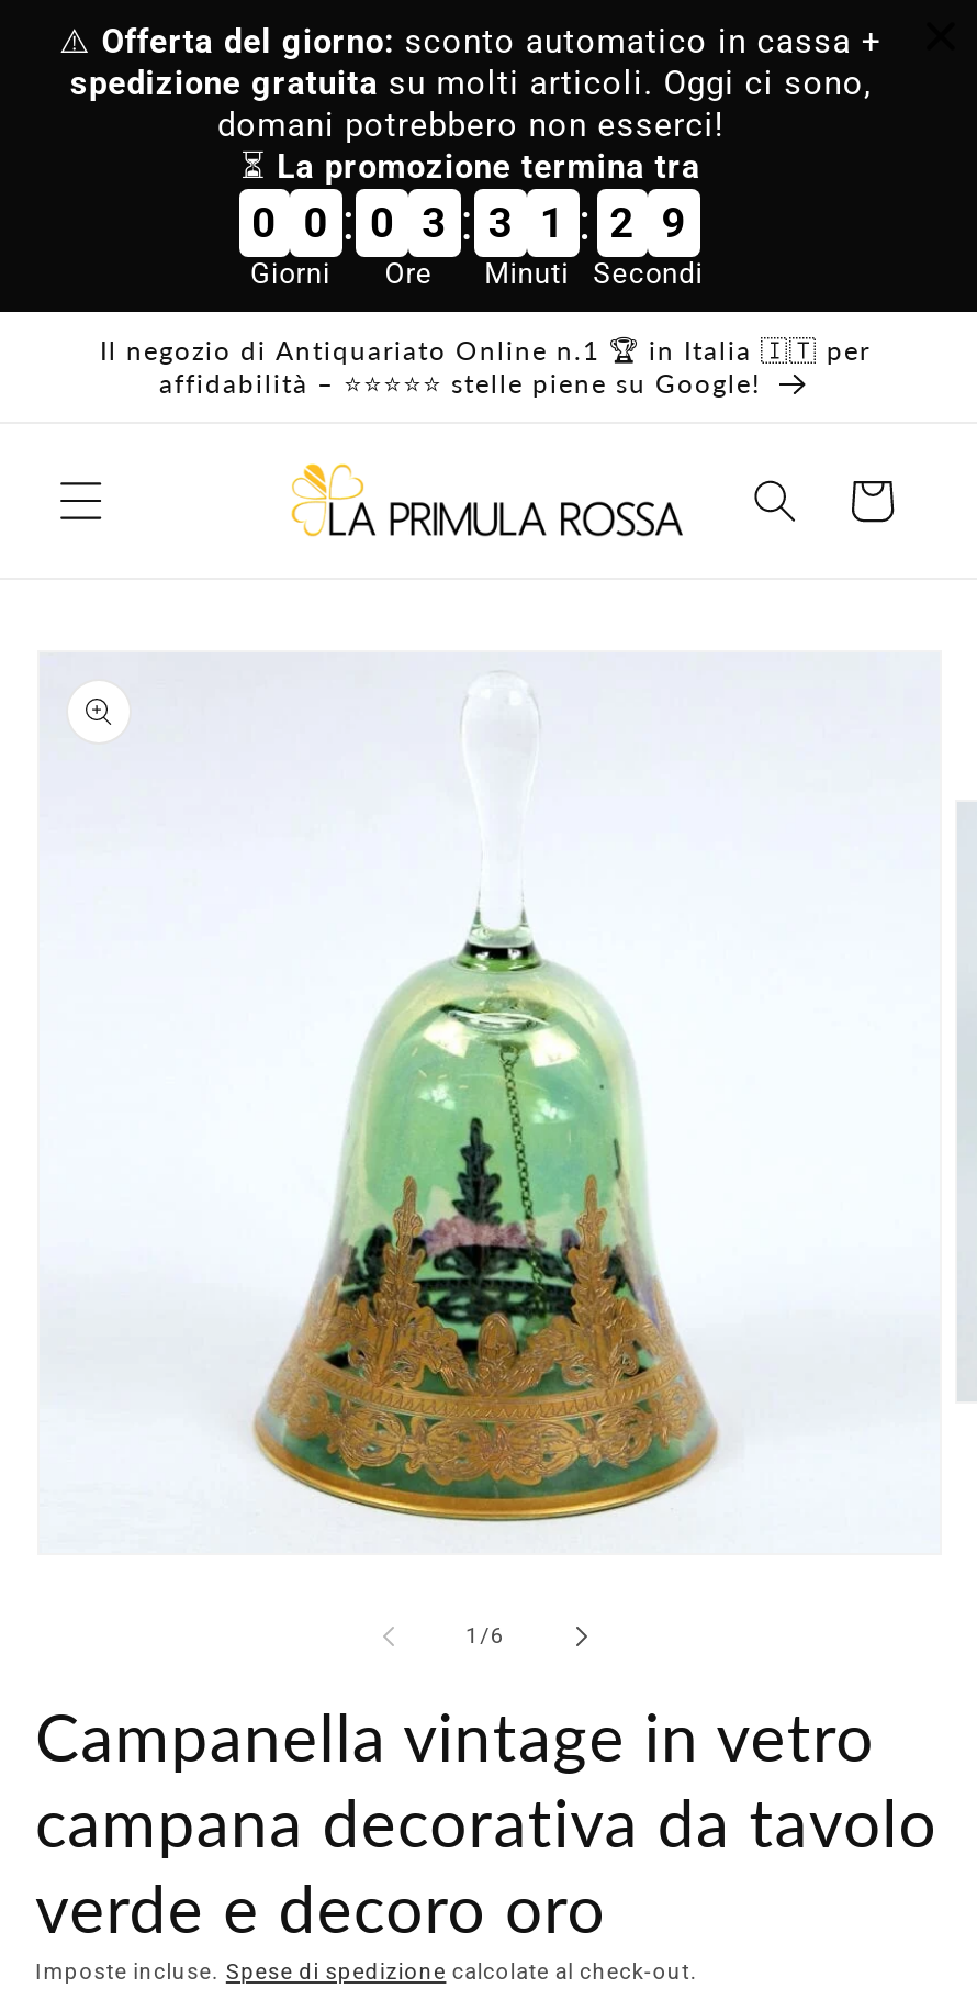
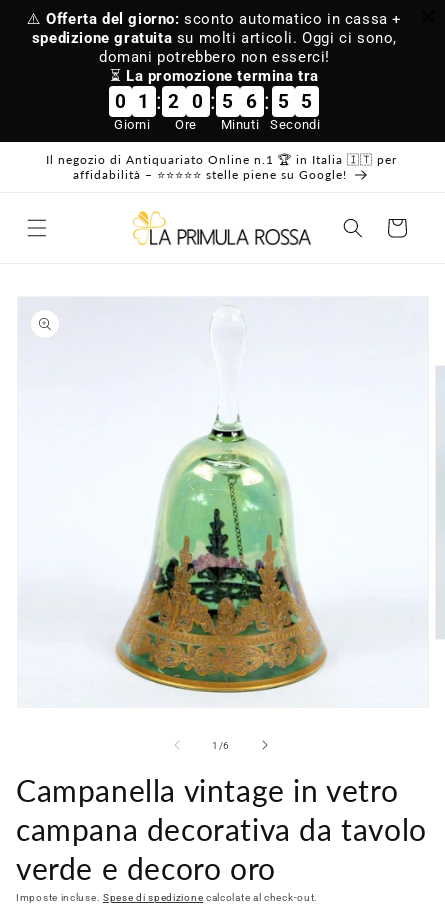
- 0 0
+ 0 1

- : 0 3
+ : 2 0

- : 3 1
+ : 5 6

- : 2 9
+ : 5 5
